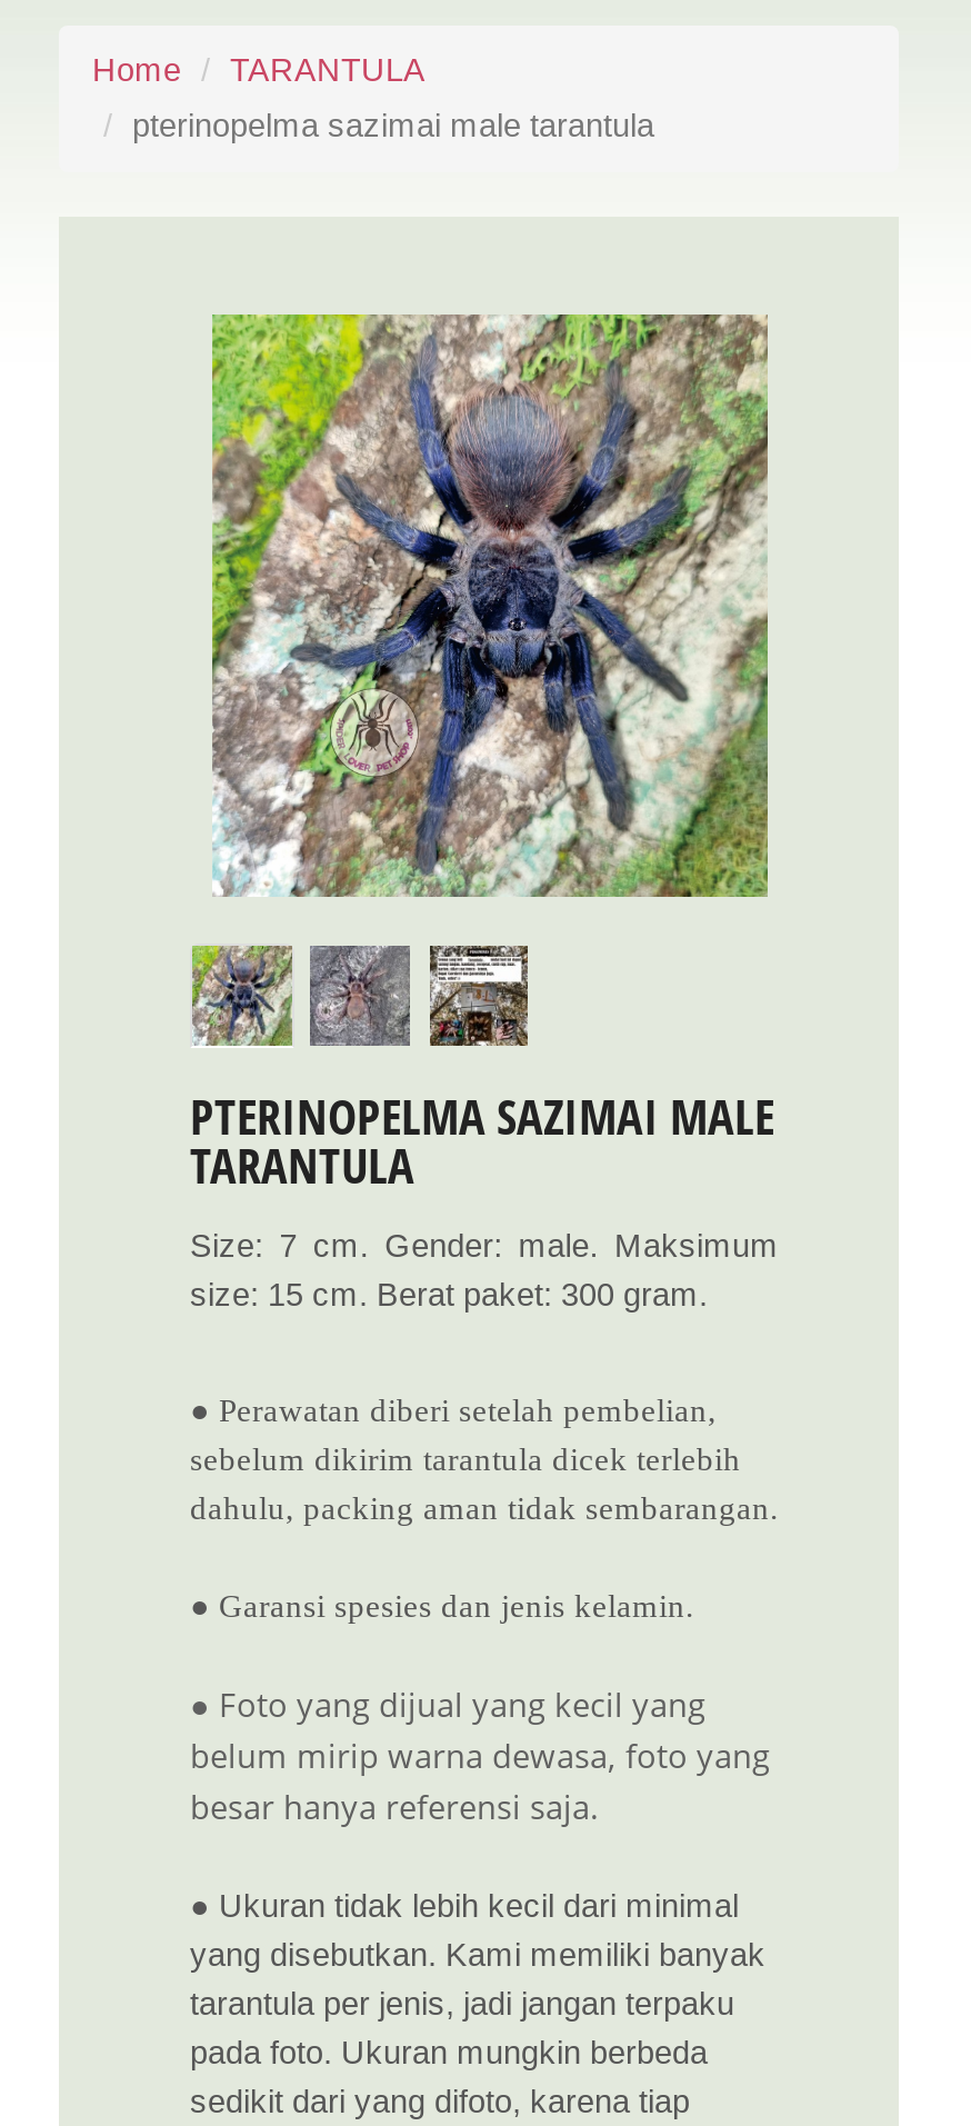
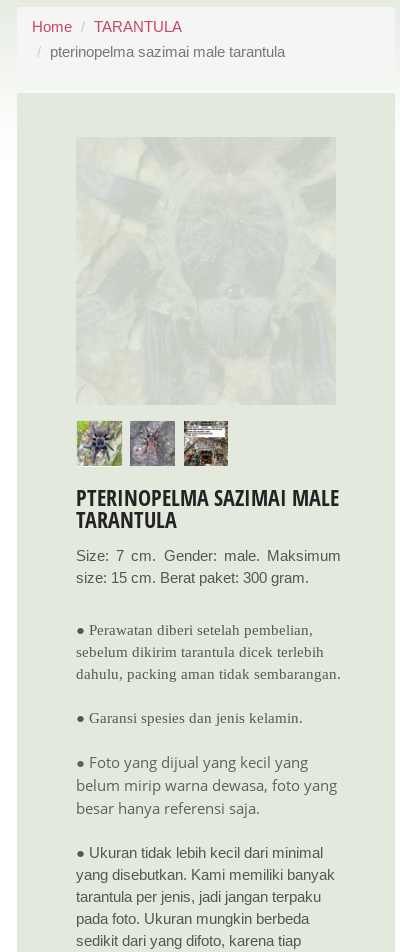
- [image]
